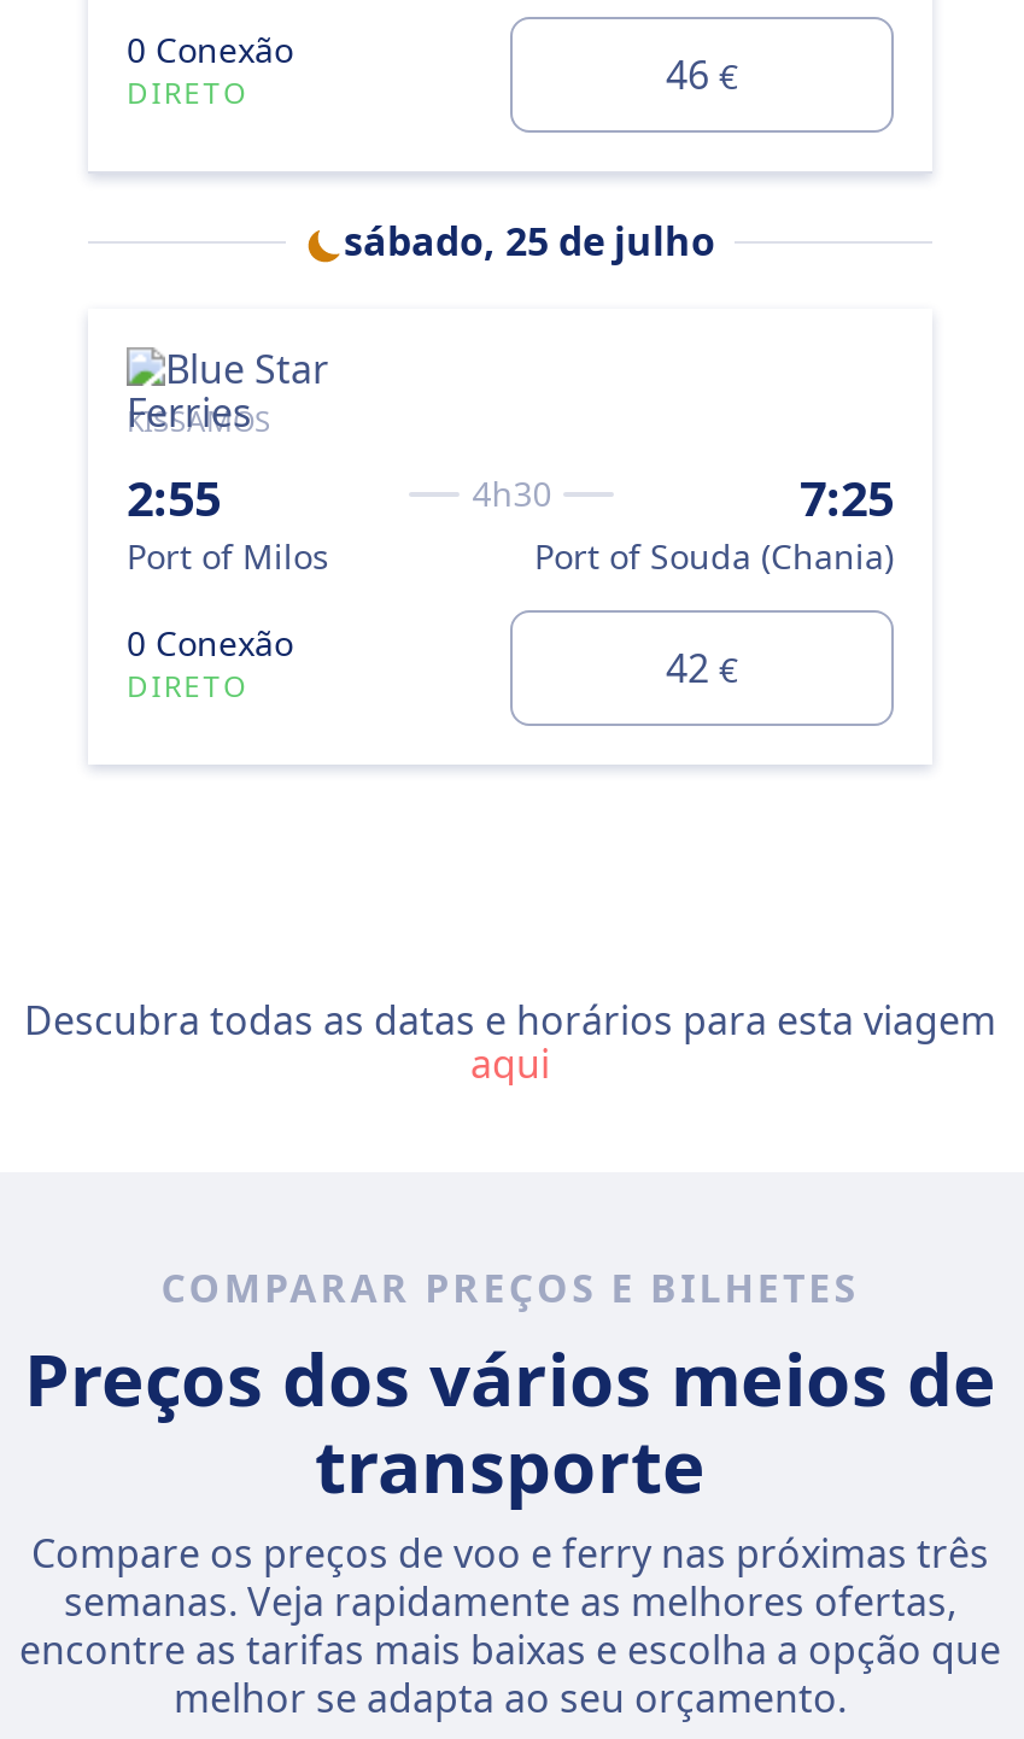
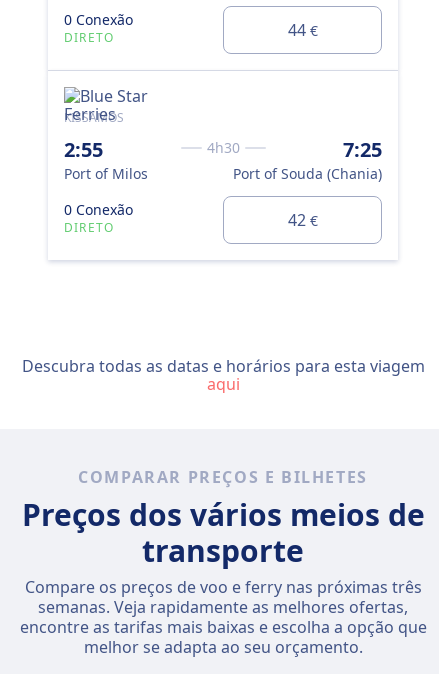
- 46 €
- sábado, 25 de julho
+ 44 €
